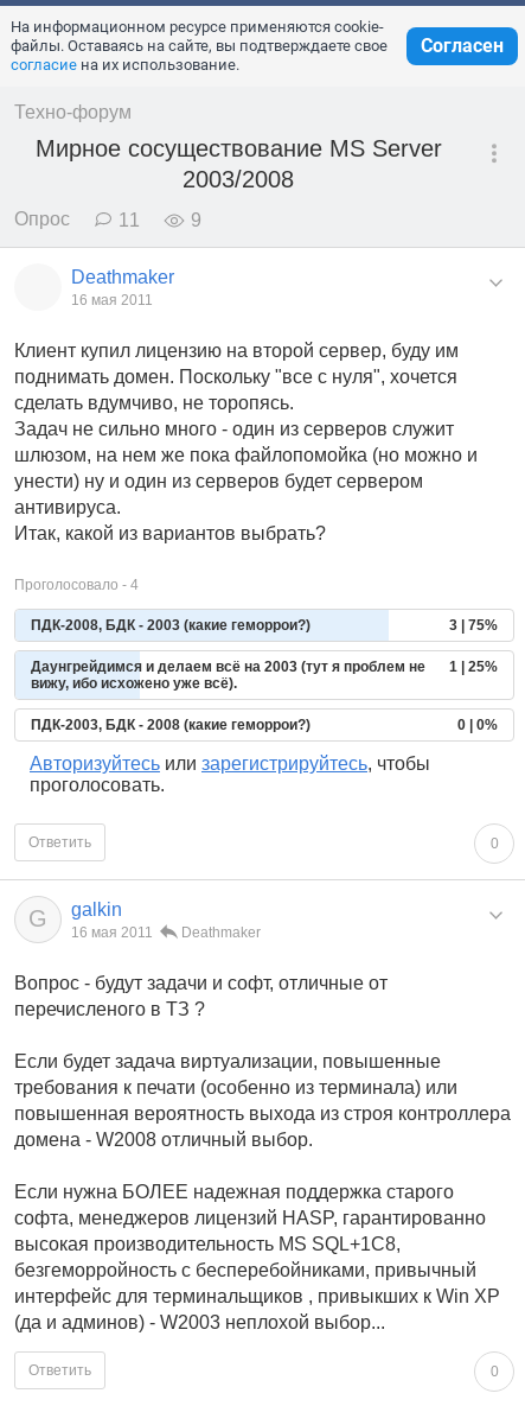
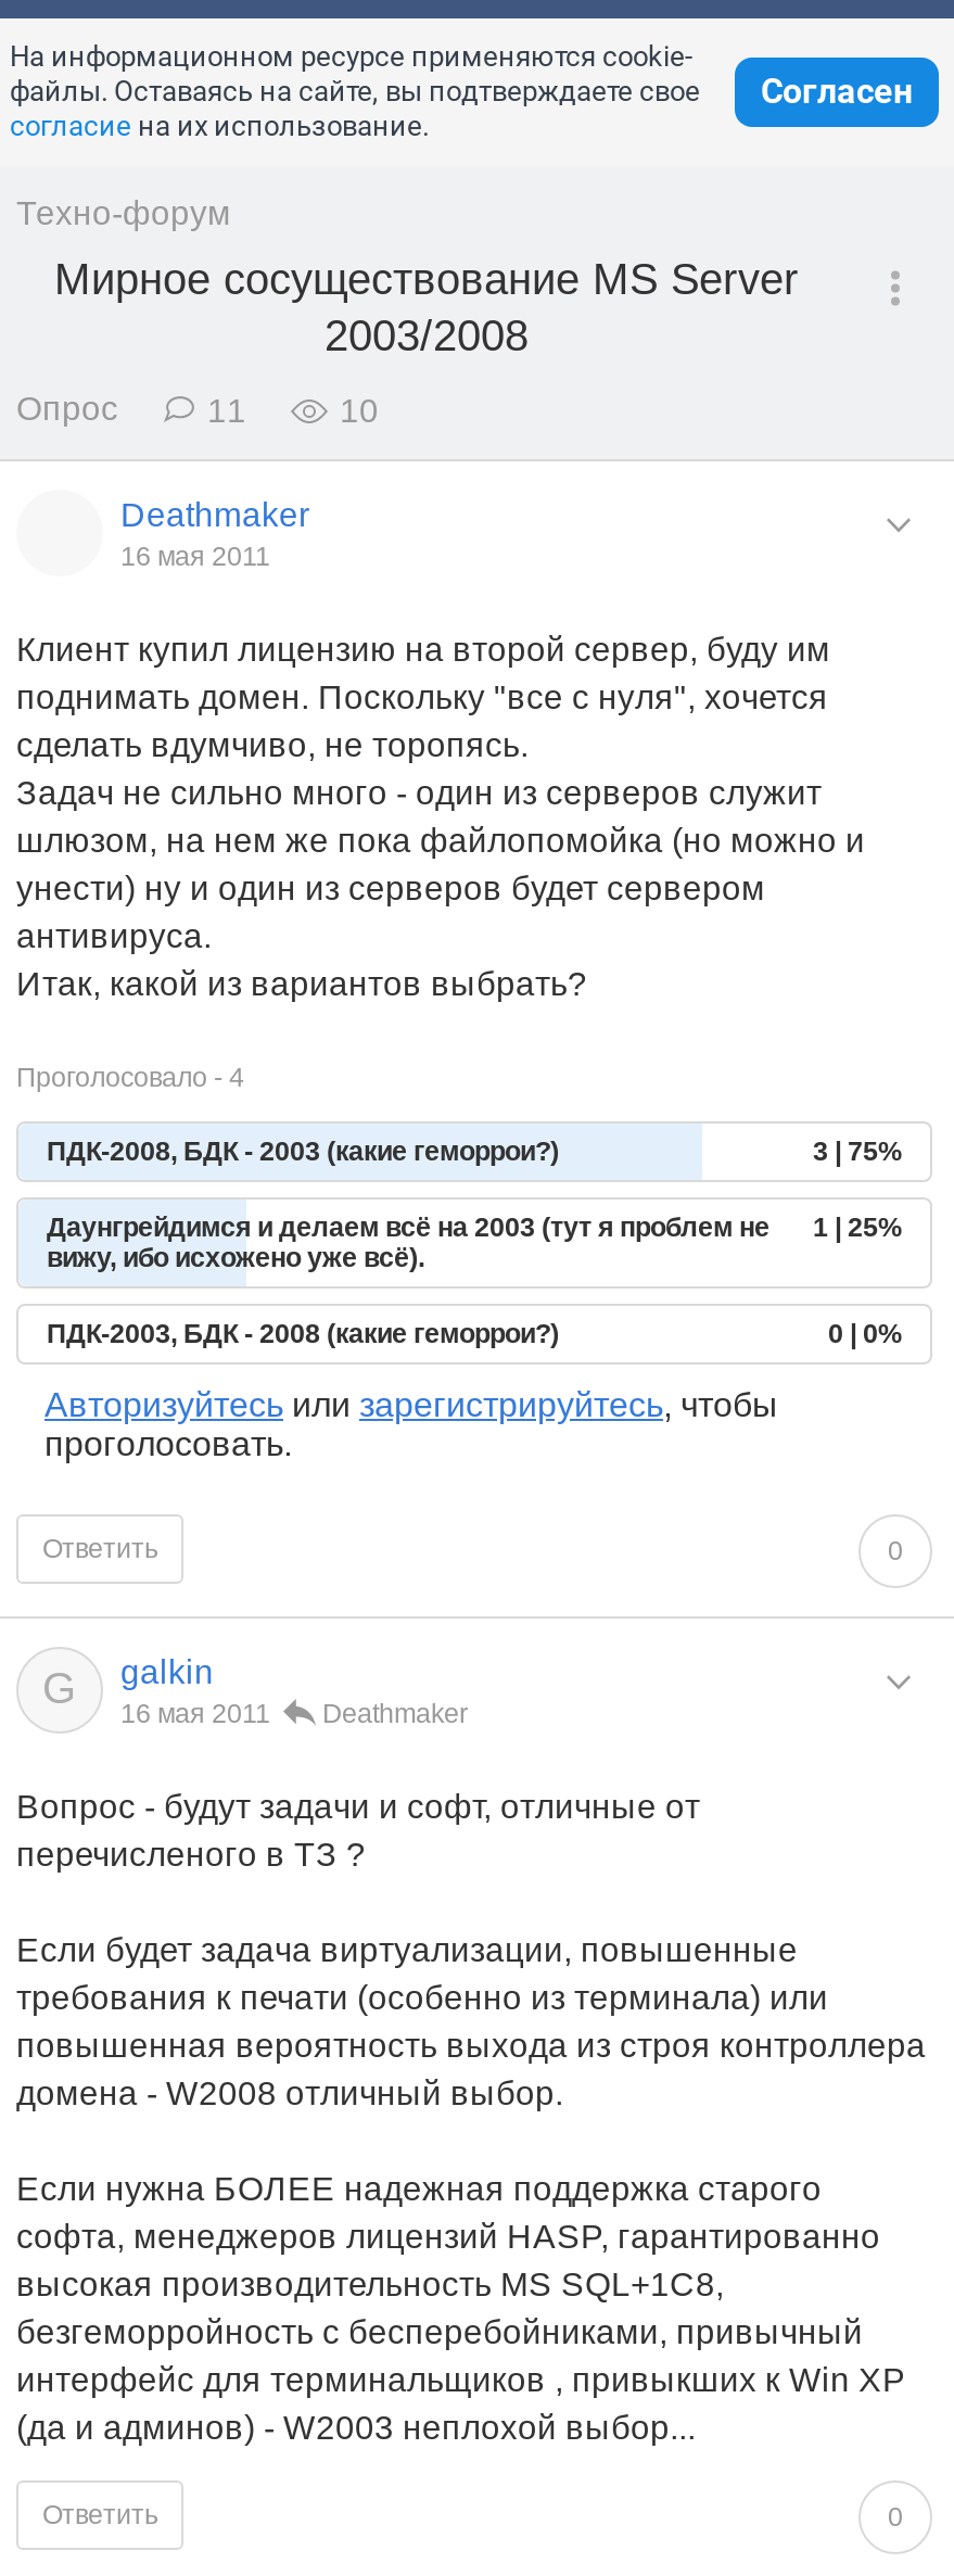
- 9
+ 10
